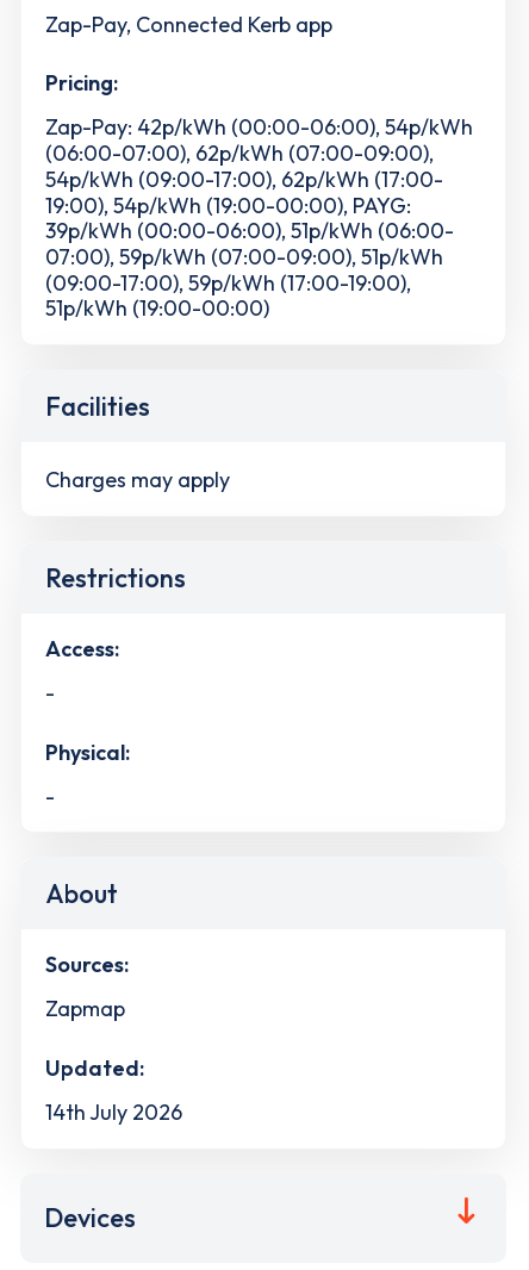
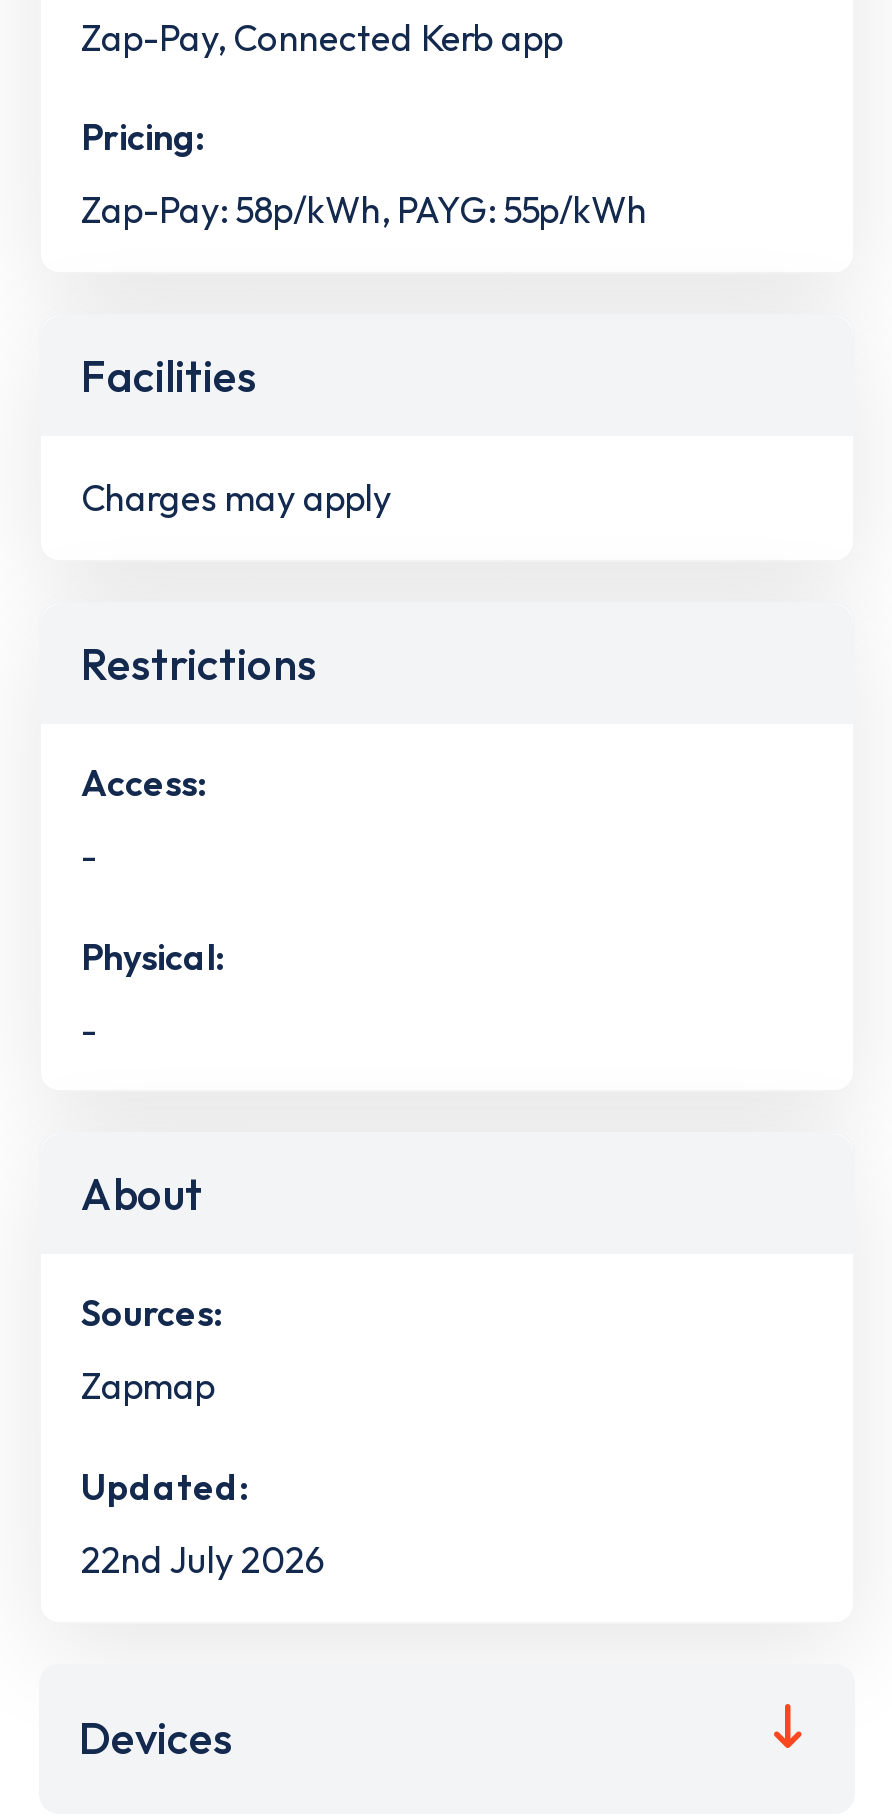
- Zap-Pay: 42p/kWh (00:00-06:00), 54p/kWh
- (06:00-07:00), 62p/kWh (07:00-09:00),
- 54p/kWh (09:00-17:00), 62p/kWh (17:00-
- 19:00), 54p/kWh (19:00-00:00), PAYG:
- 39p/kWh (00:00-06:00), 51p/kWh (06:00-
- 07:00), 59p/kWh (07:00-09:00), 51p/kWh
- (09:00-17:00), 59p/kWh (17:00-19:00),
- 51p/kWh (19:00-00:00)
+ Zap-Pay: 58p/kWh, PAYG: 55p/kWh

- 14th July 2026
+ 22nd July 2026
